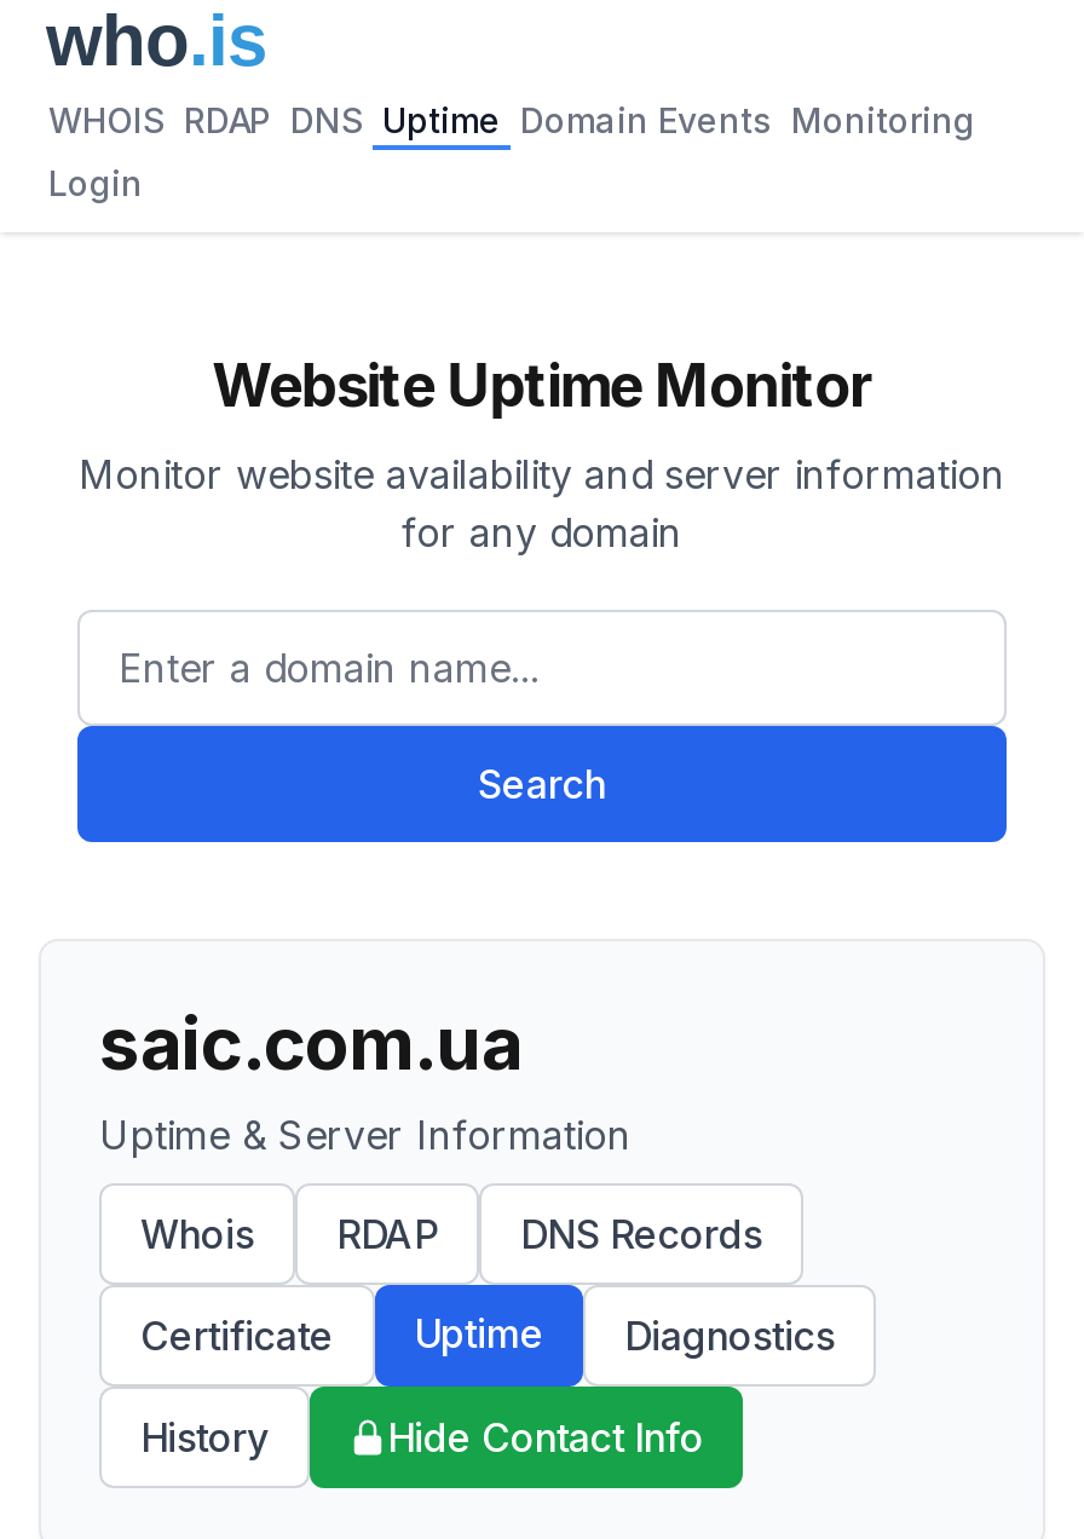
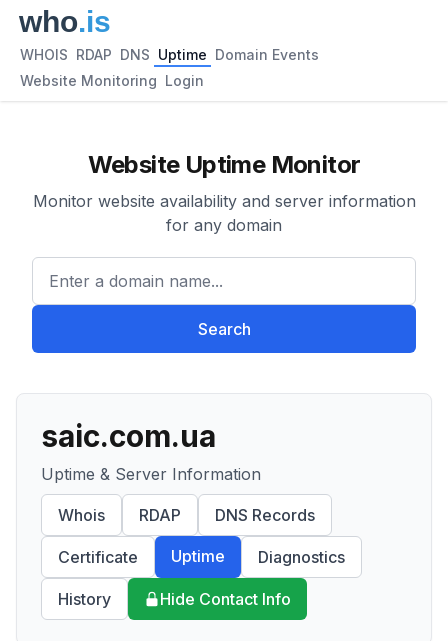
- WHOIS RDAP DNS Uptime Domain Events Monitoring
+ WHOIS RDAP DNS Uptime Domain Events

- Login
+ Website Monitoring Login
